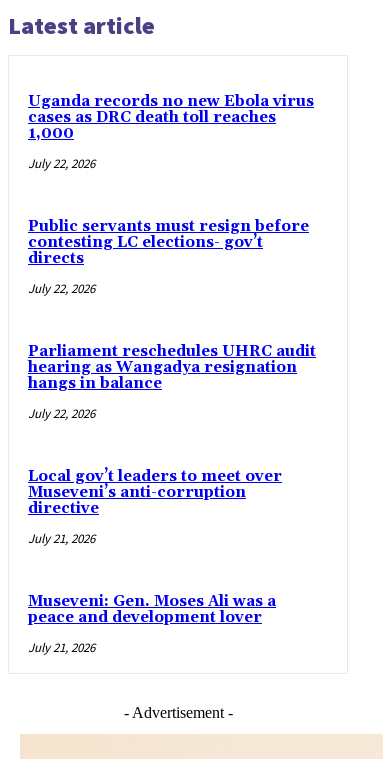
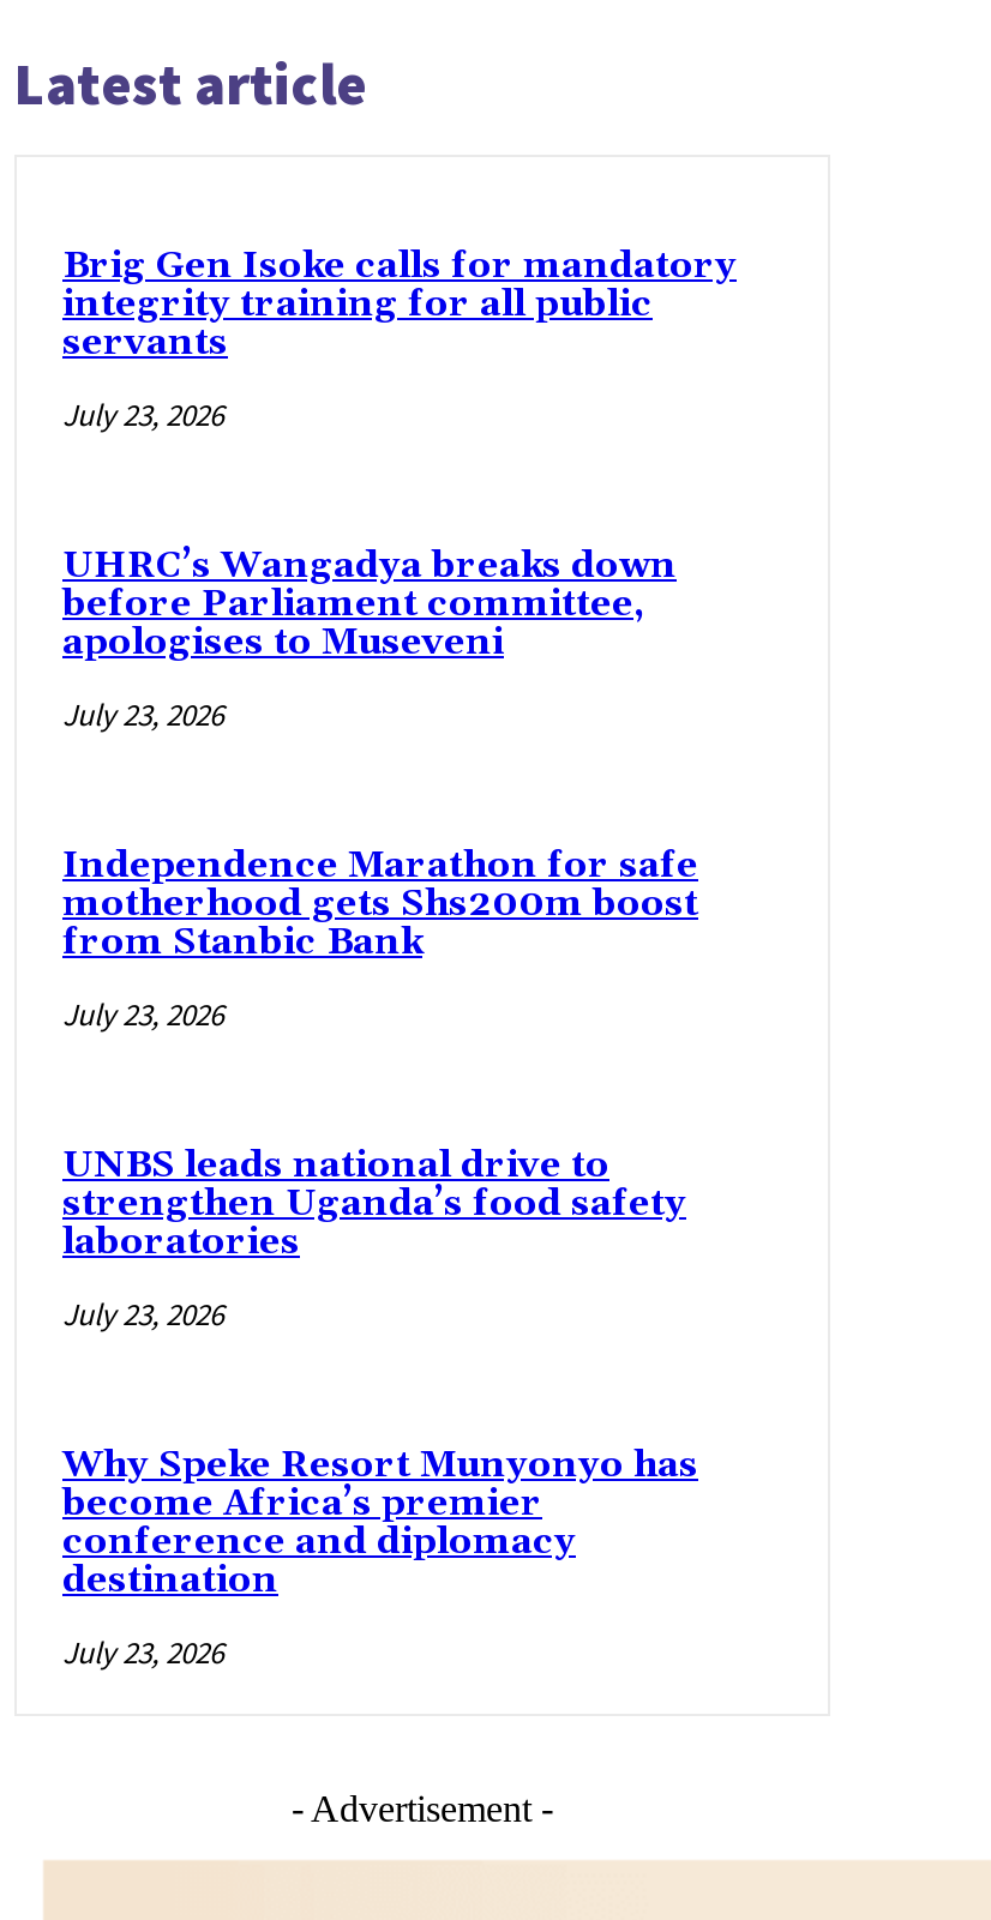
- Uganda records no new Ebola virus
- cases as DRC death toll reaches
- 1,000
+ Brig Gen Isoke calls for mandatory
+ integrity training for all public
+ servants

- July 22, 2026
+ July 23, 2026

- Public servants must resign before
- contesting LC elections- gov’t
- directs
+ UHRC’s Wangadya breaks down
+ before Parliament committee,
+ apologises to Museveni

- July 22, 2026
+ July 23, 2026

- Parliament reschedules UHRC audit
- hearing as Wangadya resignation
- hangs in balance
+ Independence Marathon for safe
+ motherhood gets Shs200m boost
+ from Stanbic Bank

- July 22, 2026
+ July 23, 2026

- Local gov’t leaders to meet over
- Museveni’s anti-corruption
- directive
+ UNBS leads national drive to
+ strengthen Uganda’s food safety
+ laboratories

- July 21, 2026
+ July 23, 2026

- Museveni: Gen. Moses Ali was a
- peace and development lover
+ Why Speke Resort Munyonyo has
+ become Africa’s premier
+ conference and diplomacy
+ destination

- July 21, 2026
+ July 23, 2026
